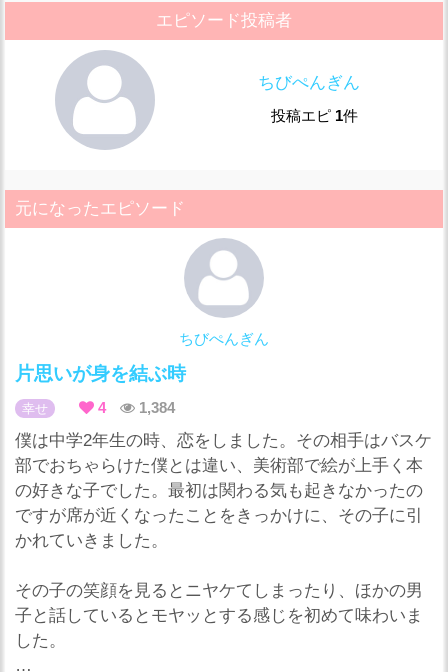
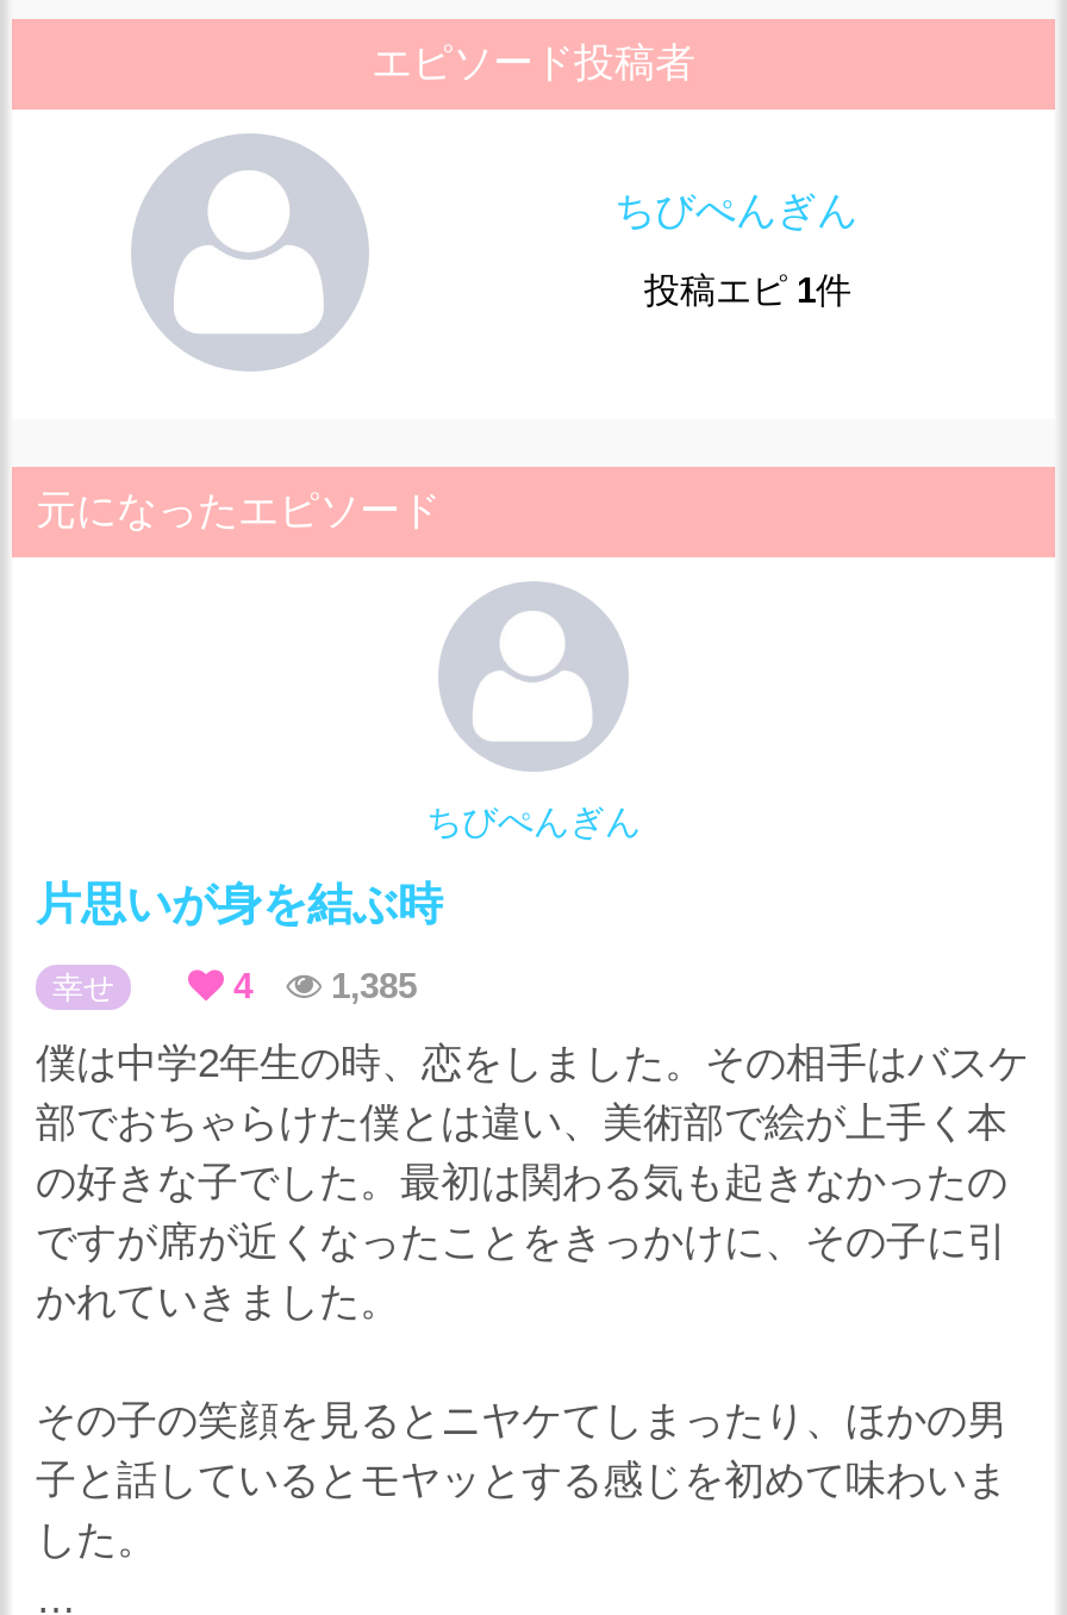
- 4 1,384
+ 4 1,385
